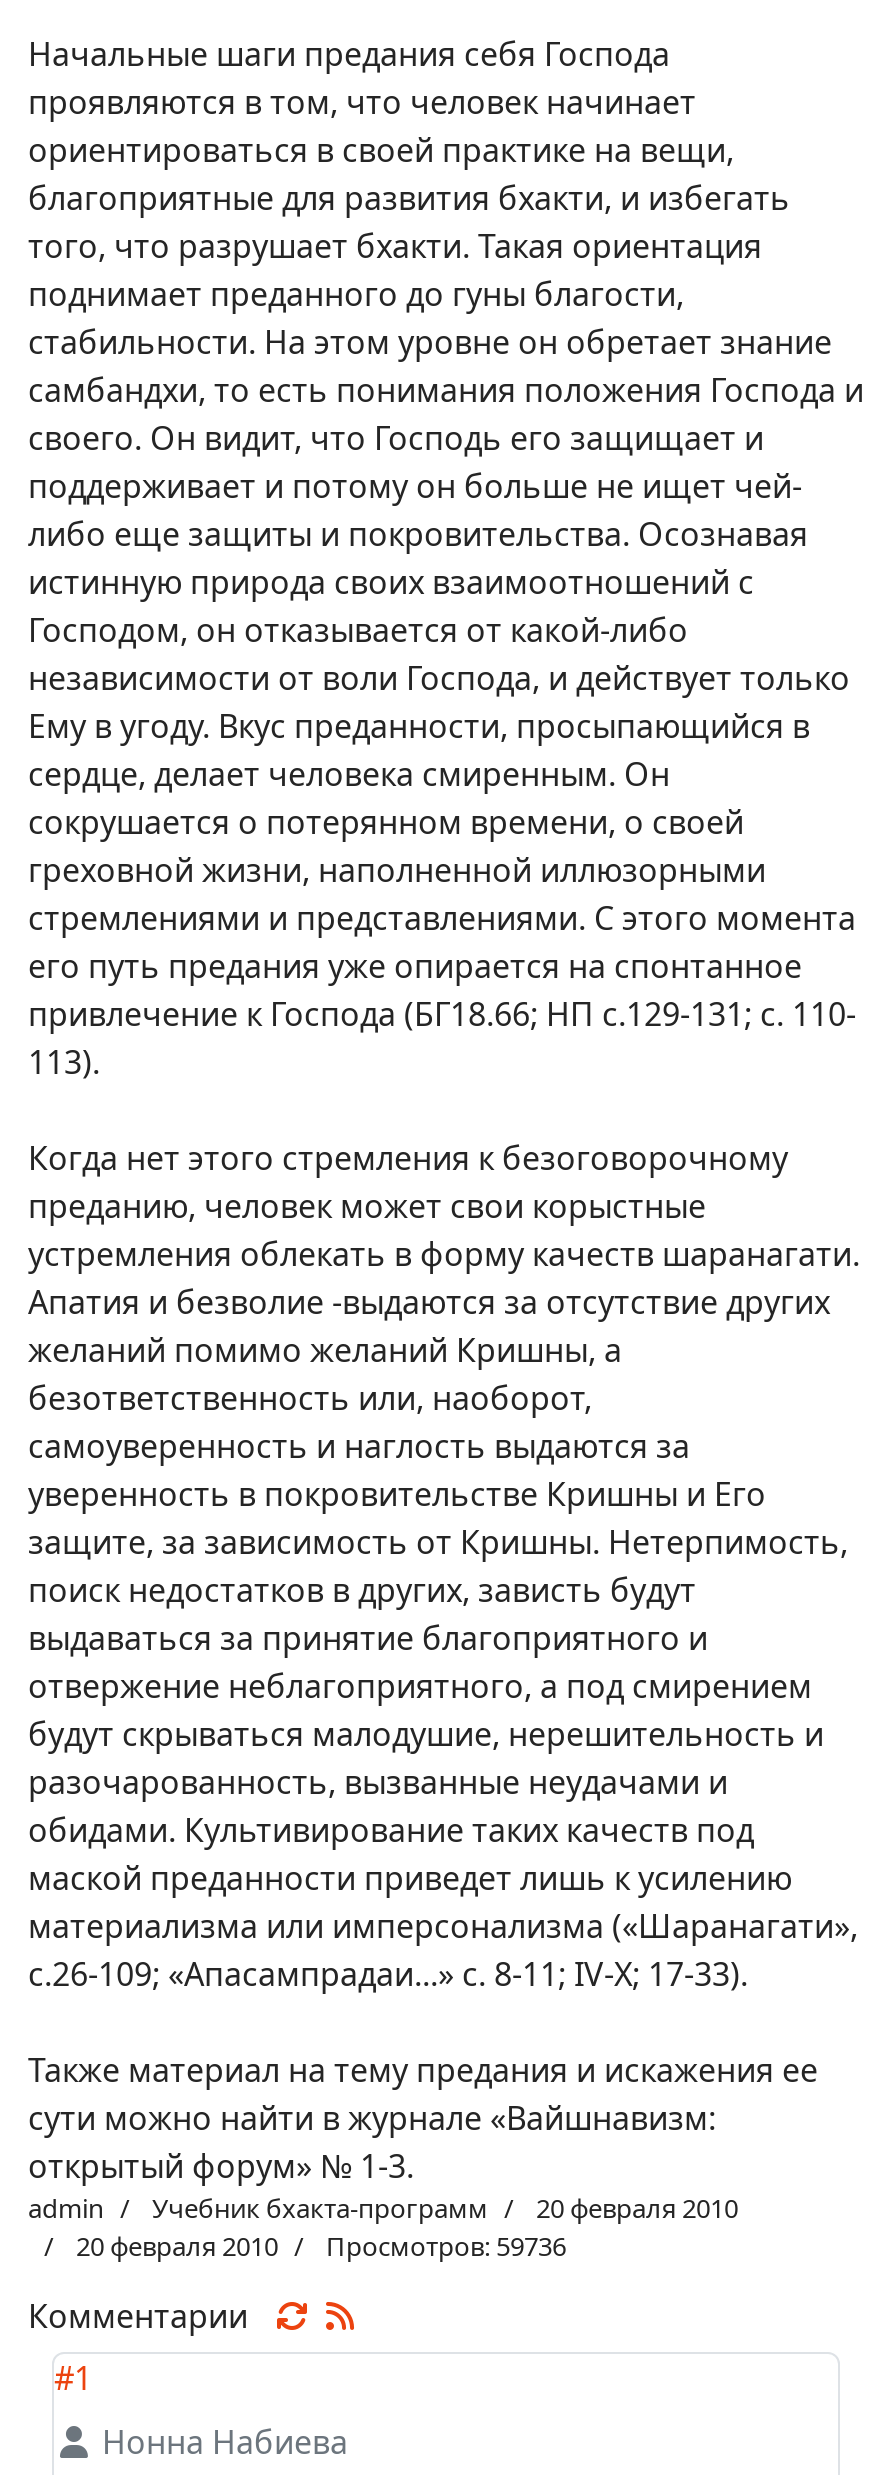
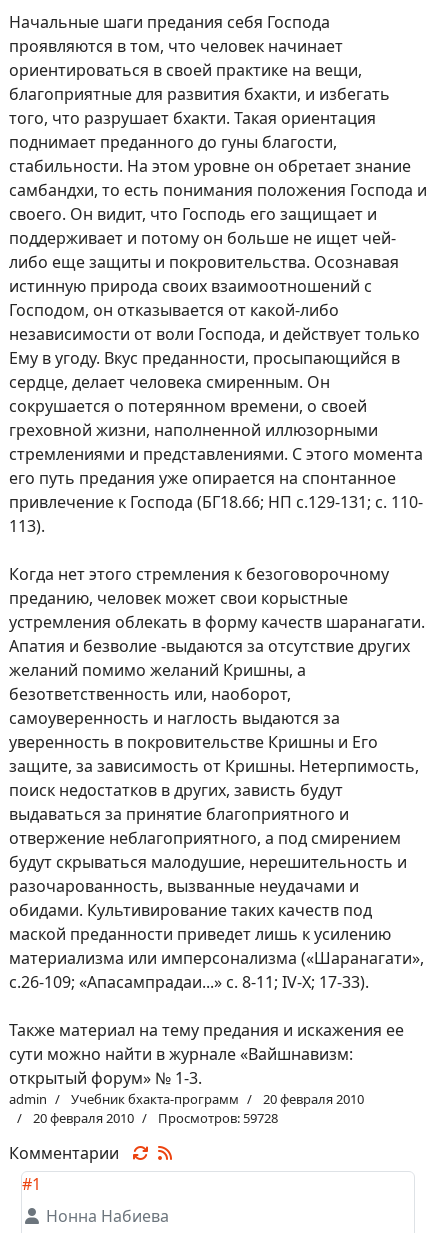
- 20 февраля 2010 Просмотров: 59736
+ 20 февраля 2010 Просмотров: 59728
